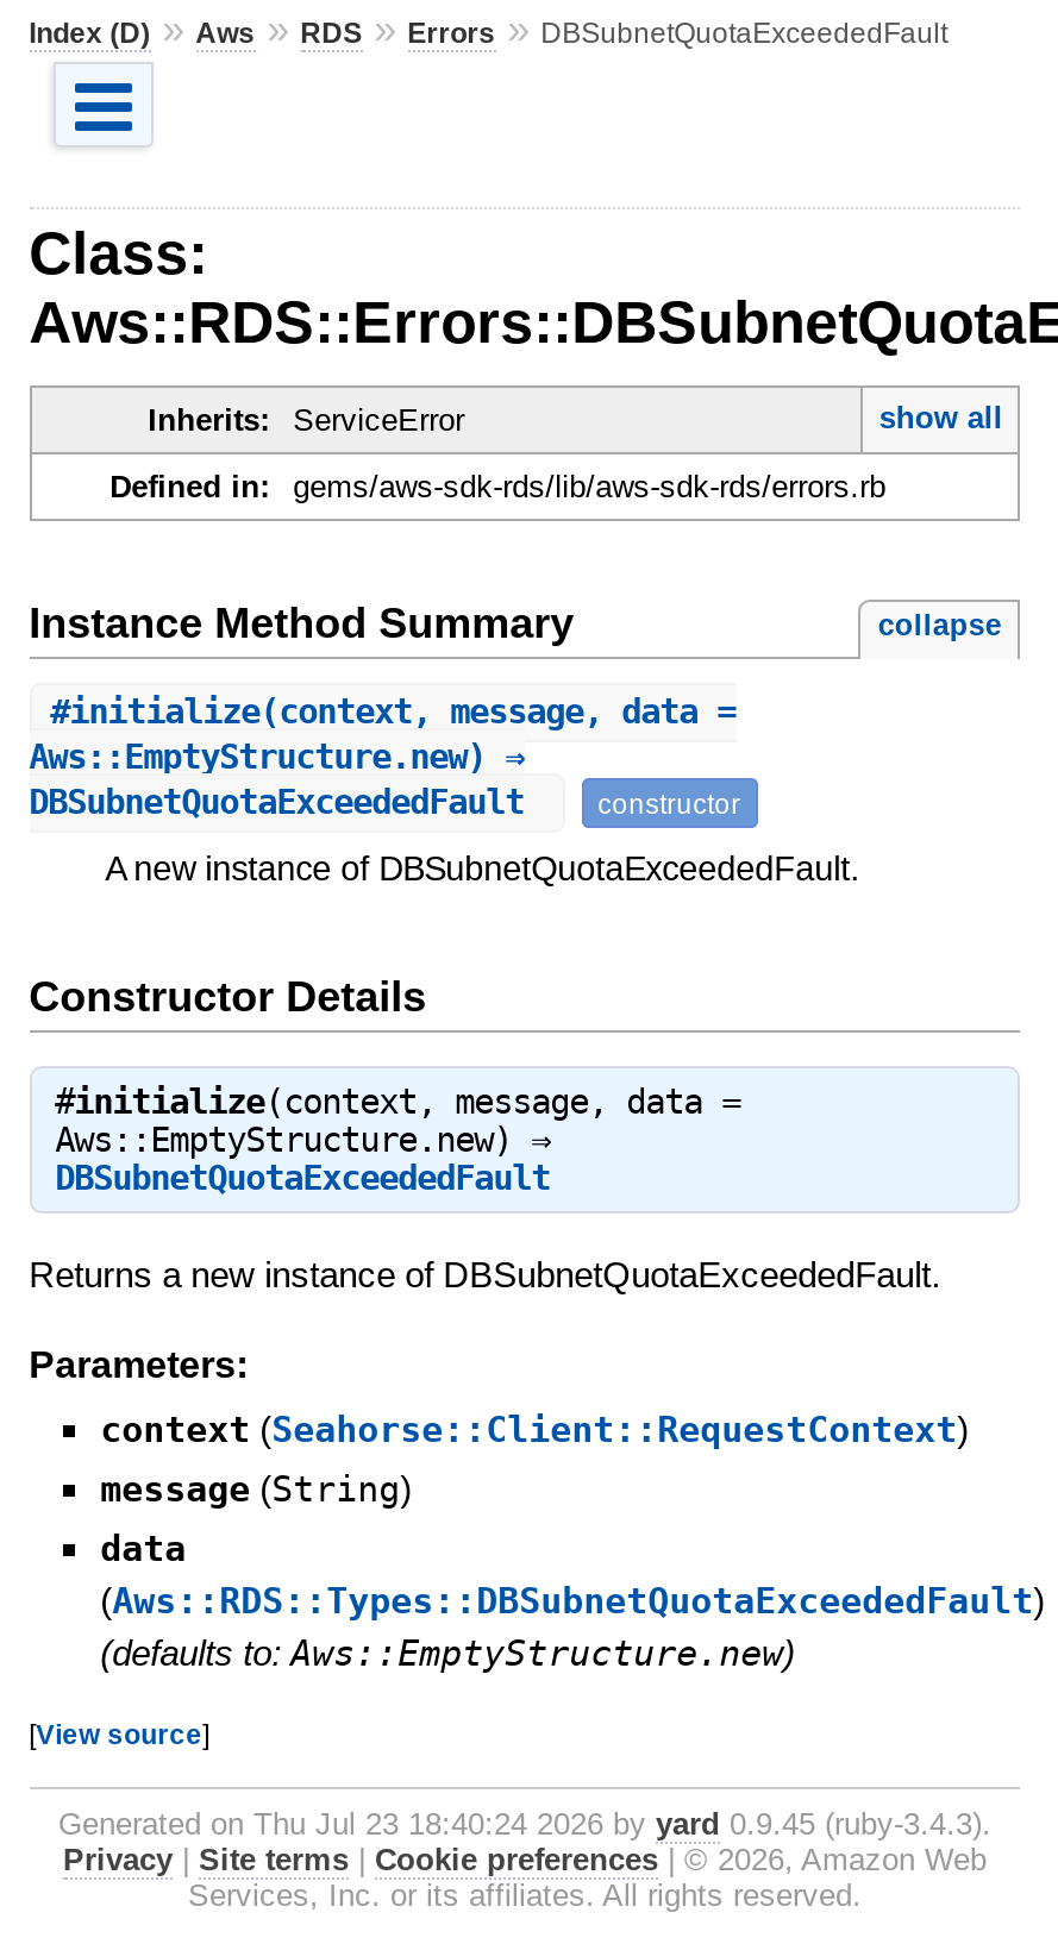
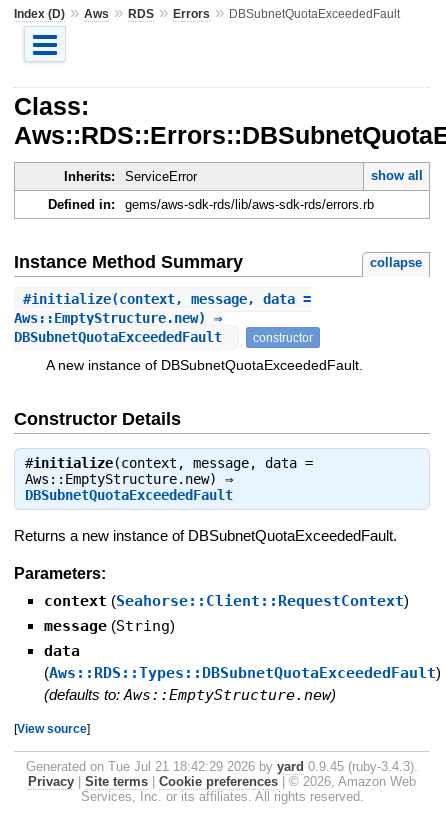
- Generated on Thu Jul 23 18:40:24 2026 by yard 0.9.45 (ruby-3.4.3).
+ Generated on Tue Jul 21 18:42:29 2026 by yard 0.9.45 (ruby-3.4.3).
